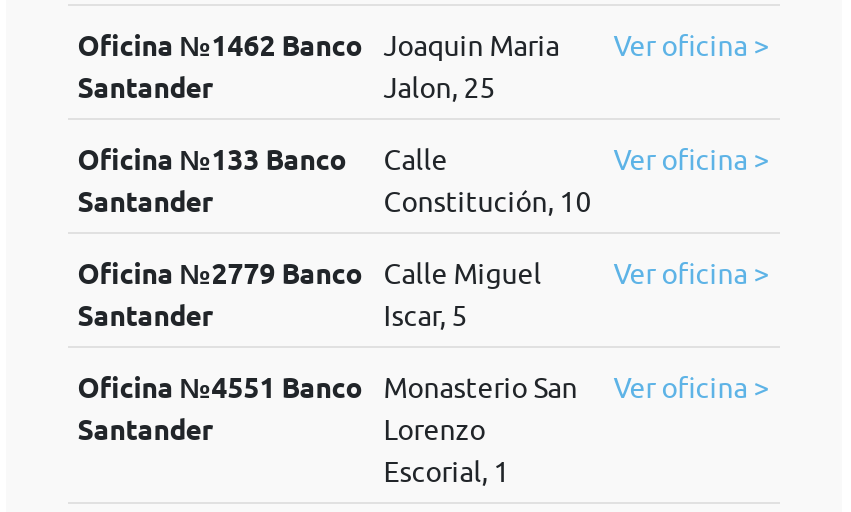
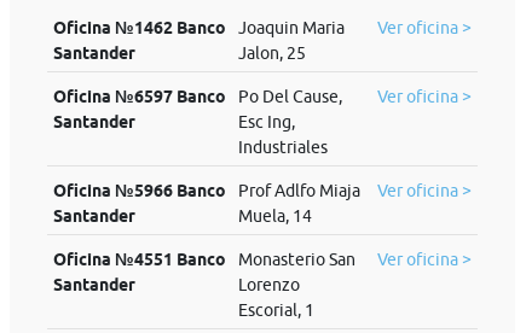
- Oficina №133 Banco
+ Oficina №6597 Banco

- Calle
- Constitución, 10
+ Po Del Cause,
+ Esc Ing,
+ Industriales

- Oficina №2779 Banco
+ Oficina №5966 Banco

- Calle Miguel
- Iscar, 5
+ Prof Adlfo Miaja
+ Muela, 14
